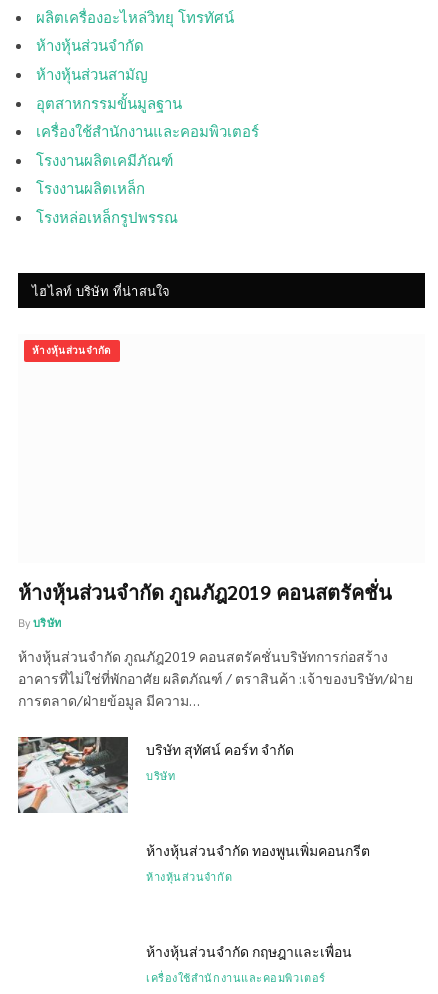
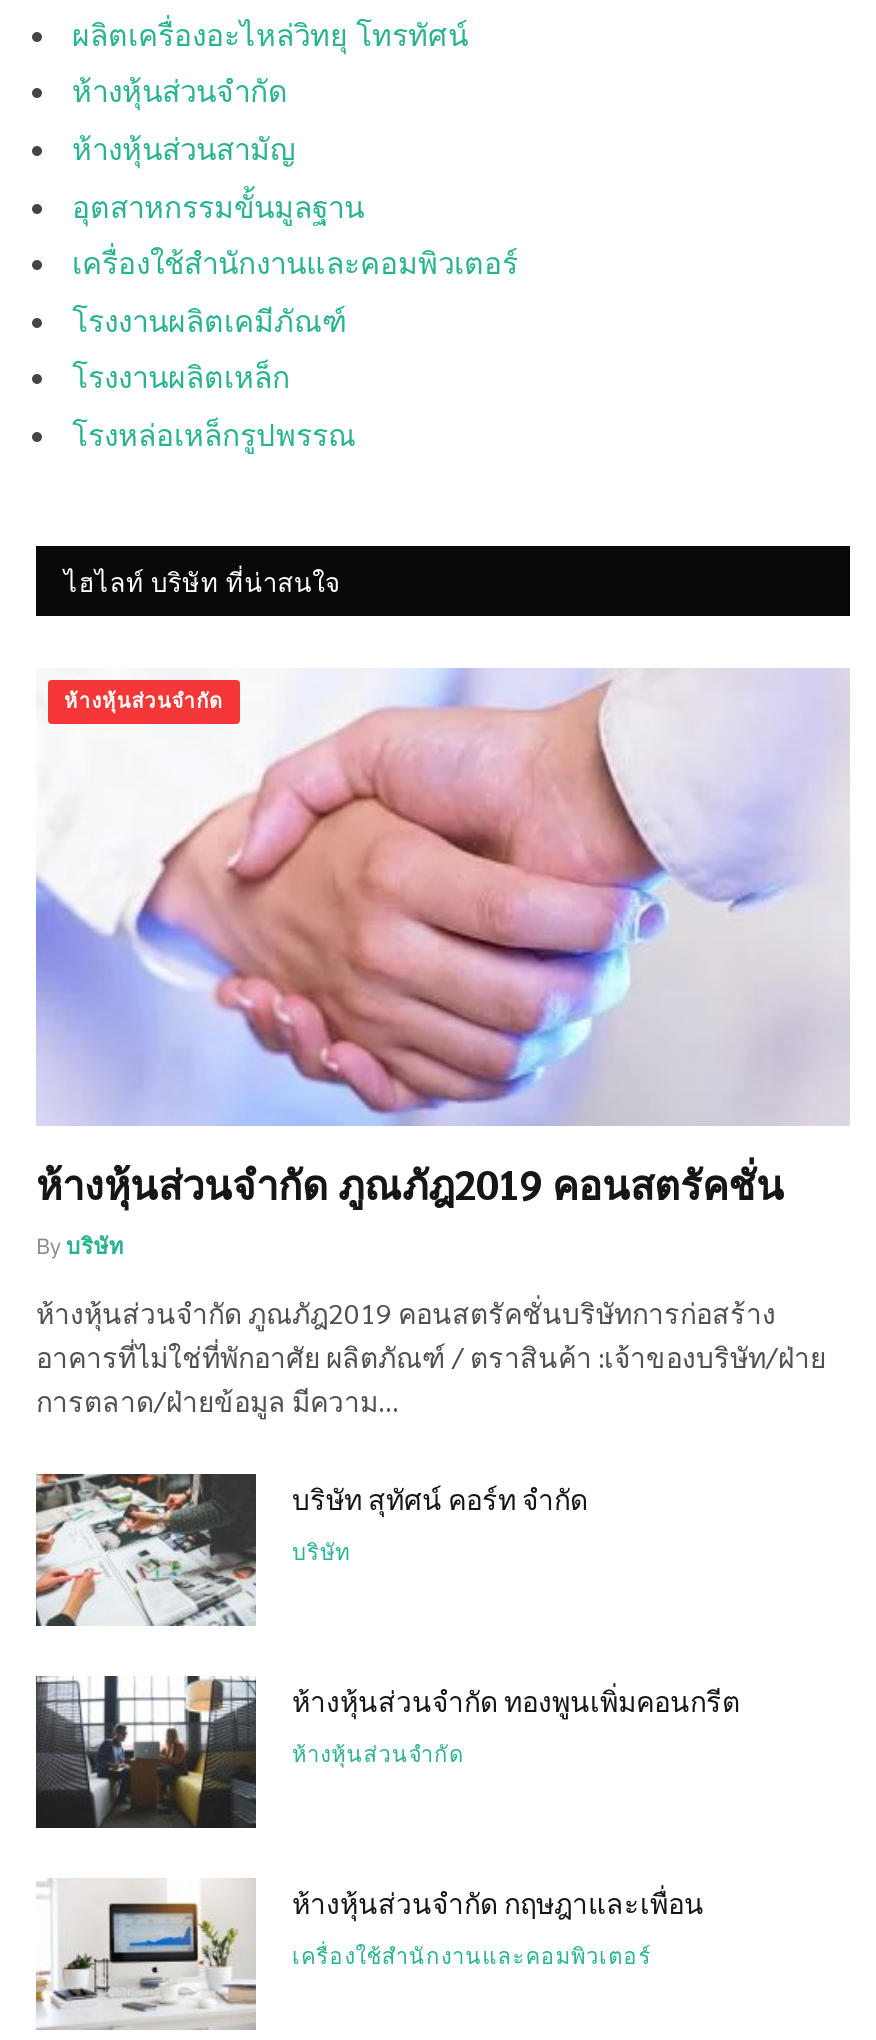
+ [image]

+ [image]

+ [image]
